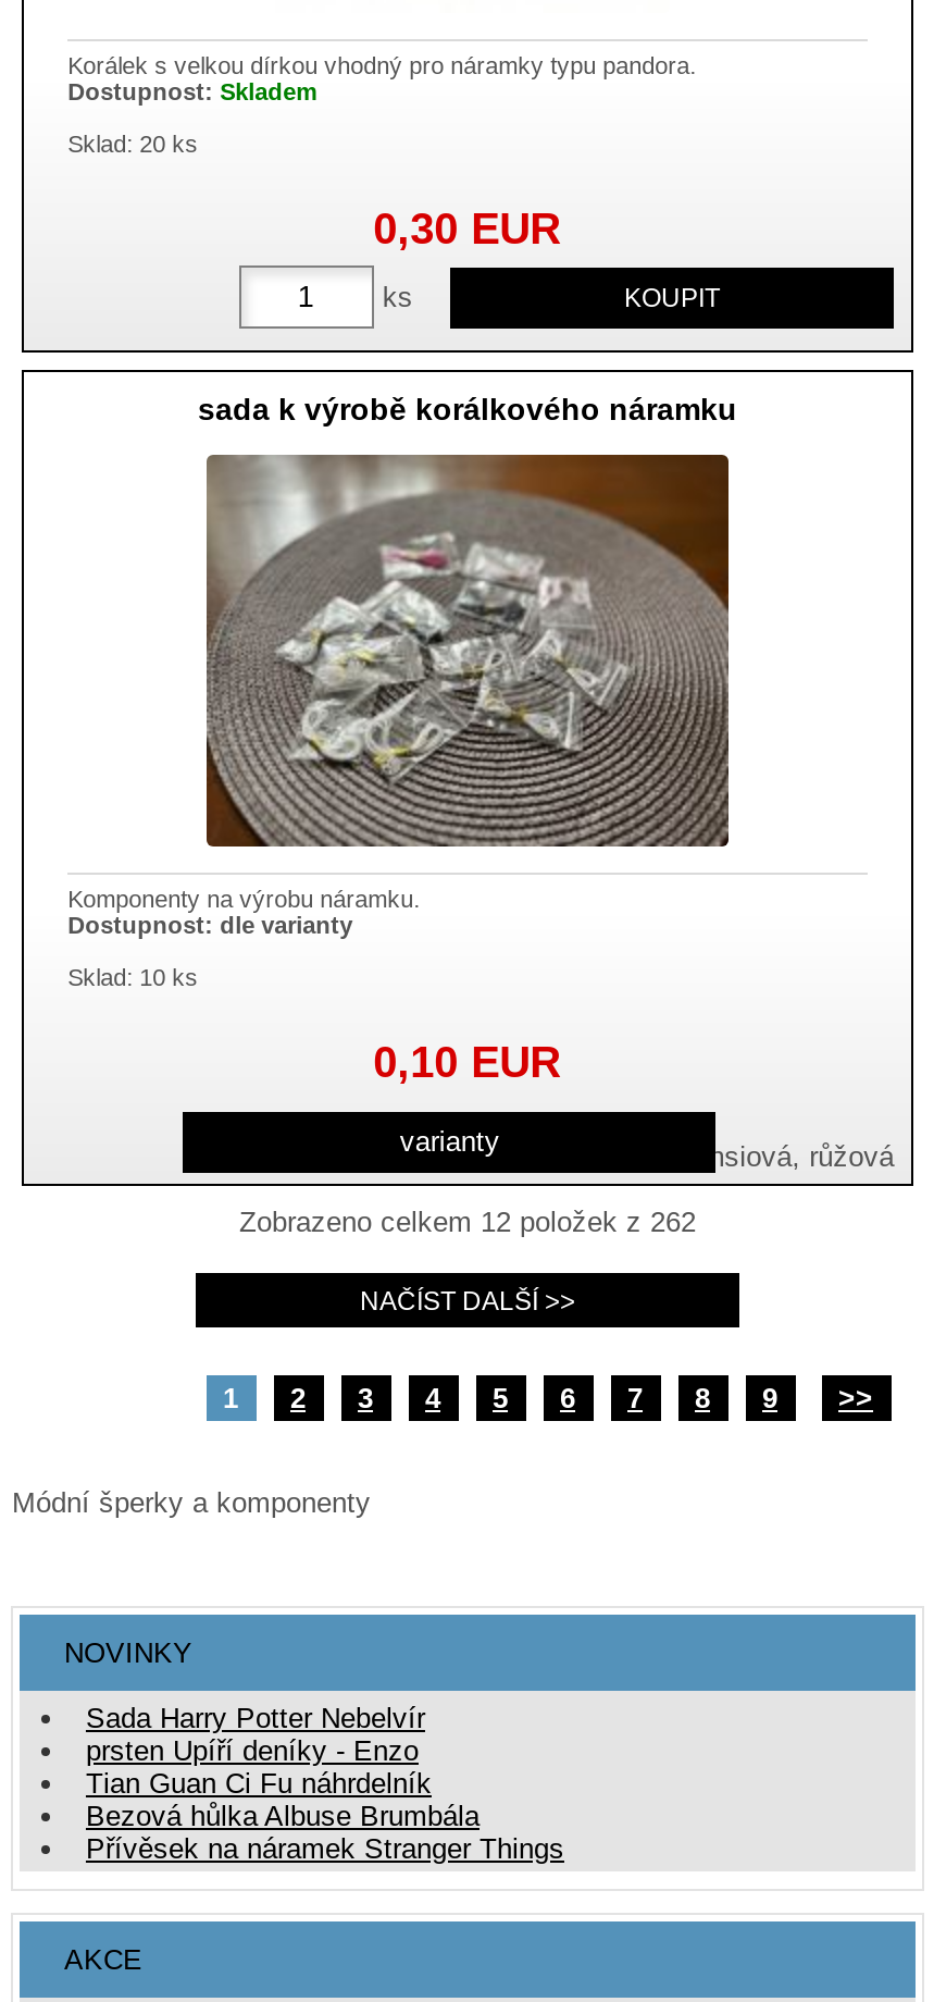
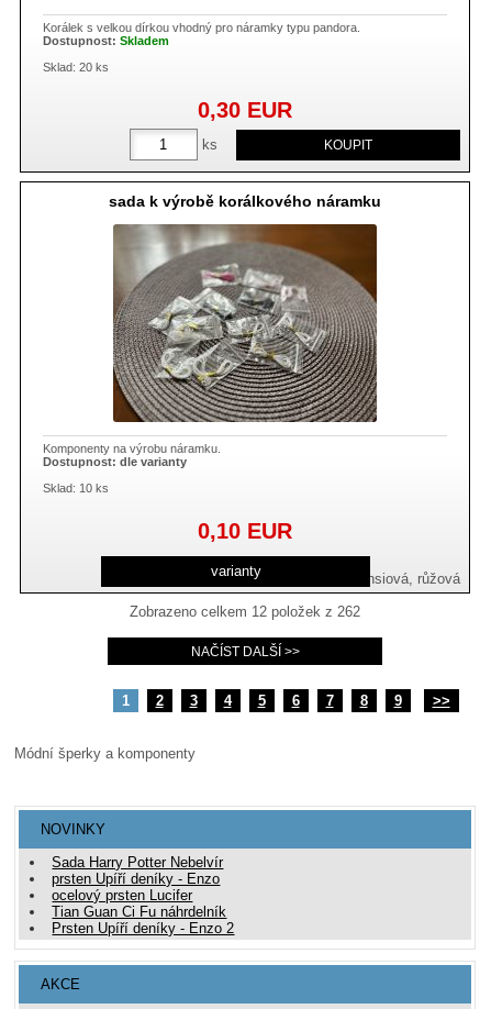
+ ocelový prsten Lucifer

- Bezová hůlka Albuse Brumbála
- Přívěsek na náramek Stranger Things
+ Prsten Upíří deníky - Enzo 2
